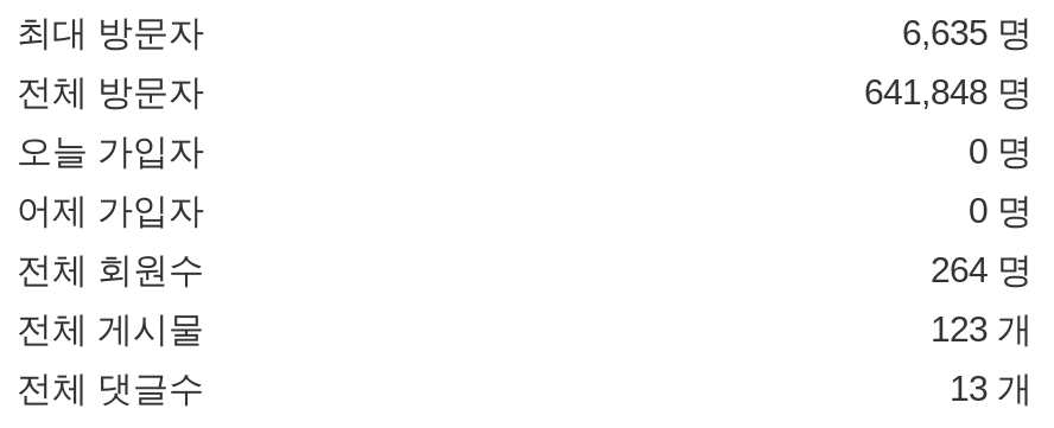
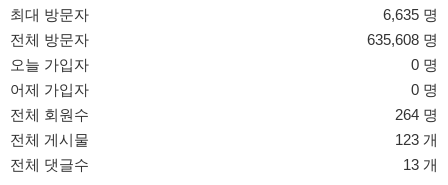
- 641,848 명
+ 635,608 명
